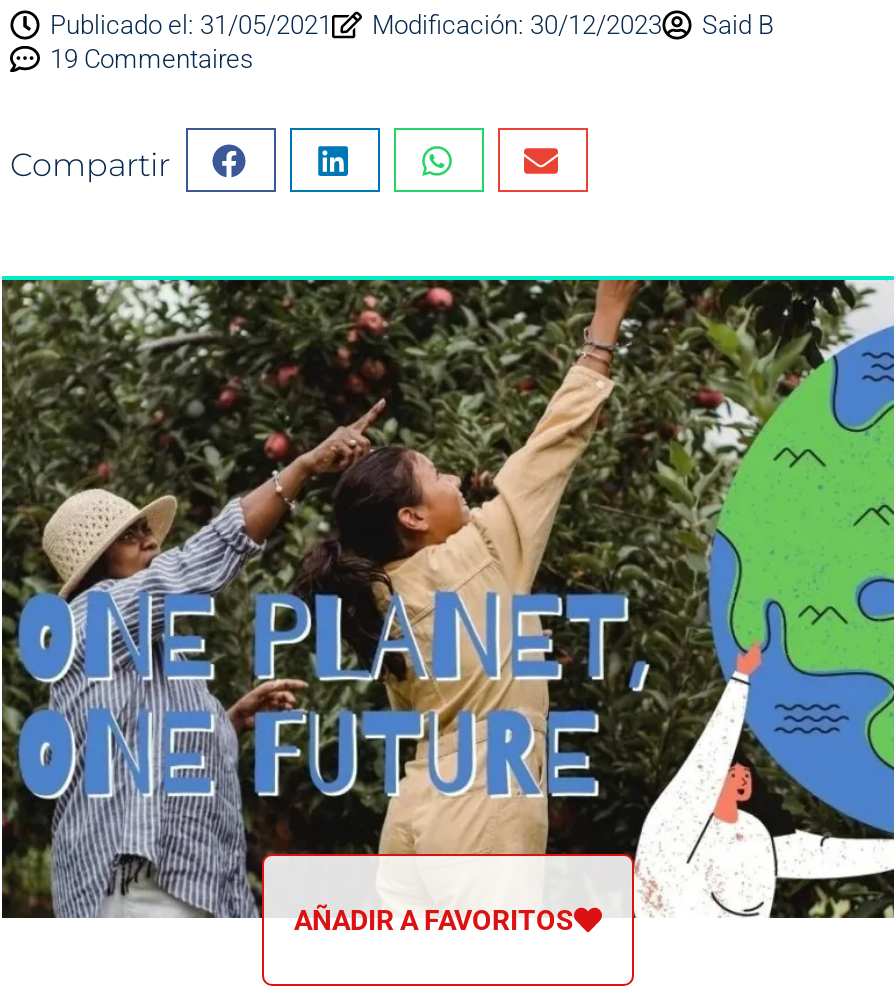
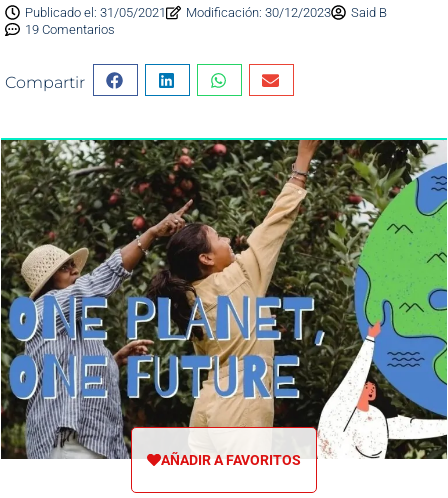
- 19 Commentaires
+ 19 Comentarios
